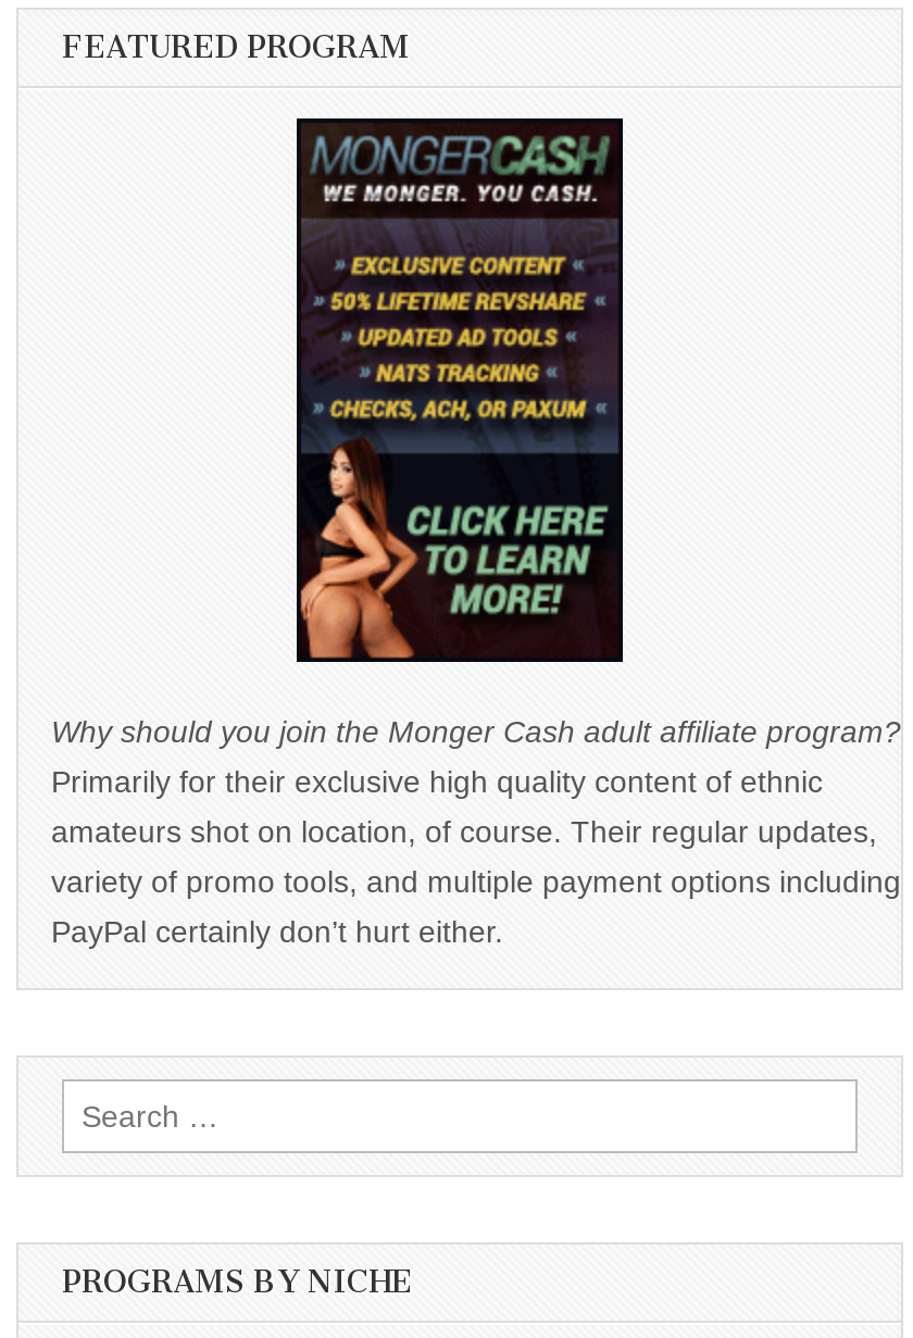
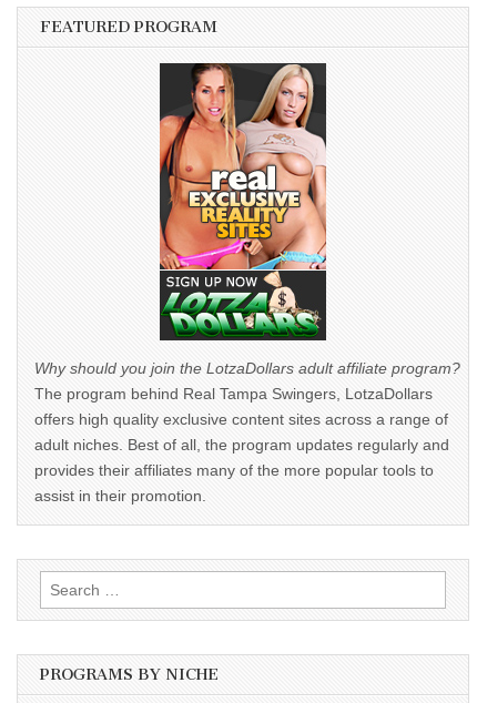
- [image]
- Why should you join the Monger Cash adult affiliate program?
- Primarily for their exclusive high quality content of ethnic
- amateurs shot on location, of course. Their regular updates,
- variety of promo tools, and multiple payment options including
- PayPal certainly don’t hurt either.
+ [image]
+ Why should you join the LotzaDollars adult affiliate program?
+ The program behind Real Tampa Swingers, LotzaDollars
+ offers high quality exclusive content sites across a range of
+ adult niches. Best of all, the program updates regularly and
+ provides their affiliates many of the more popular tools to
+ assist in their promotion.
